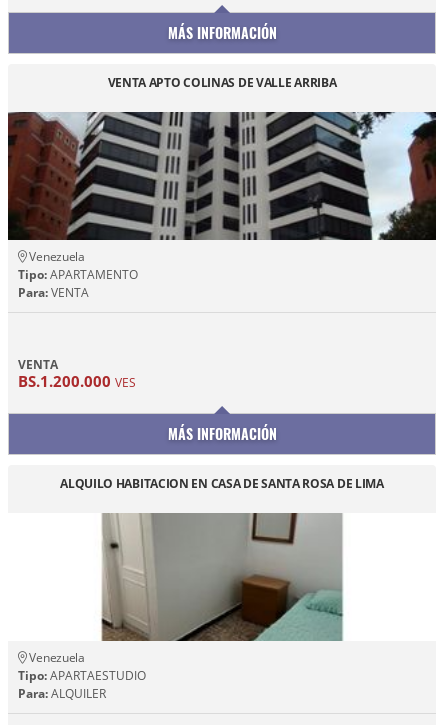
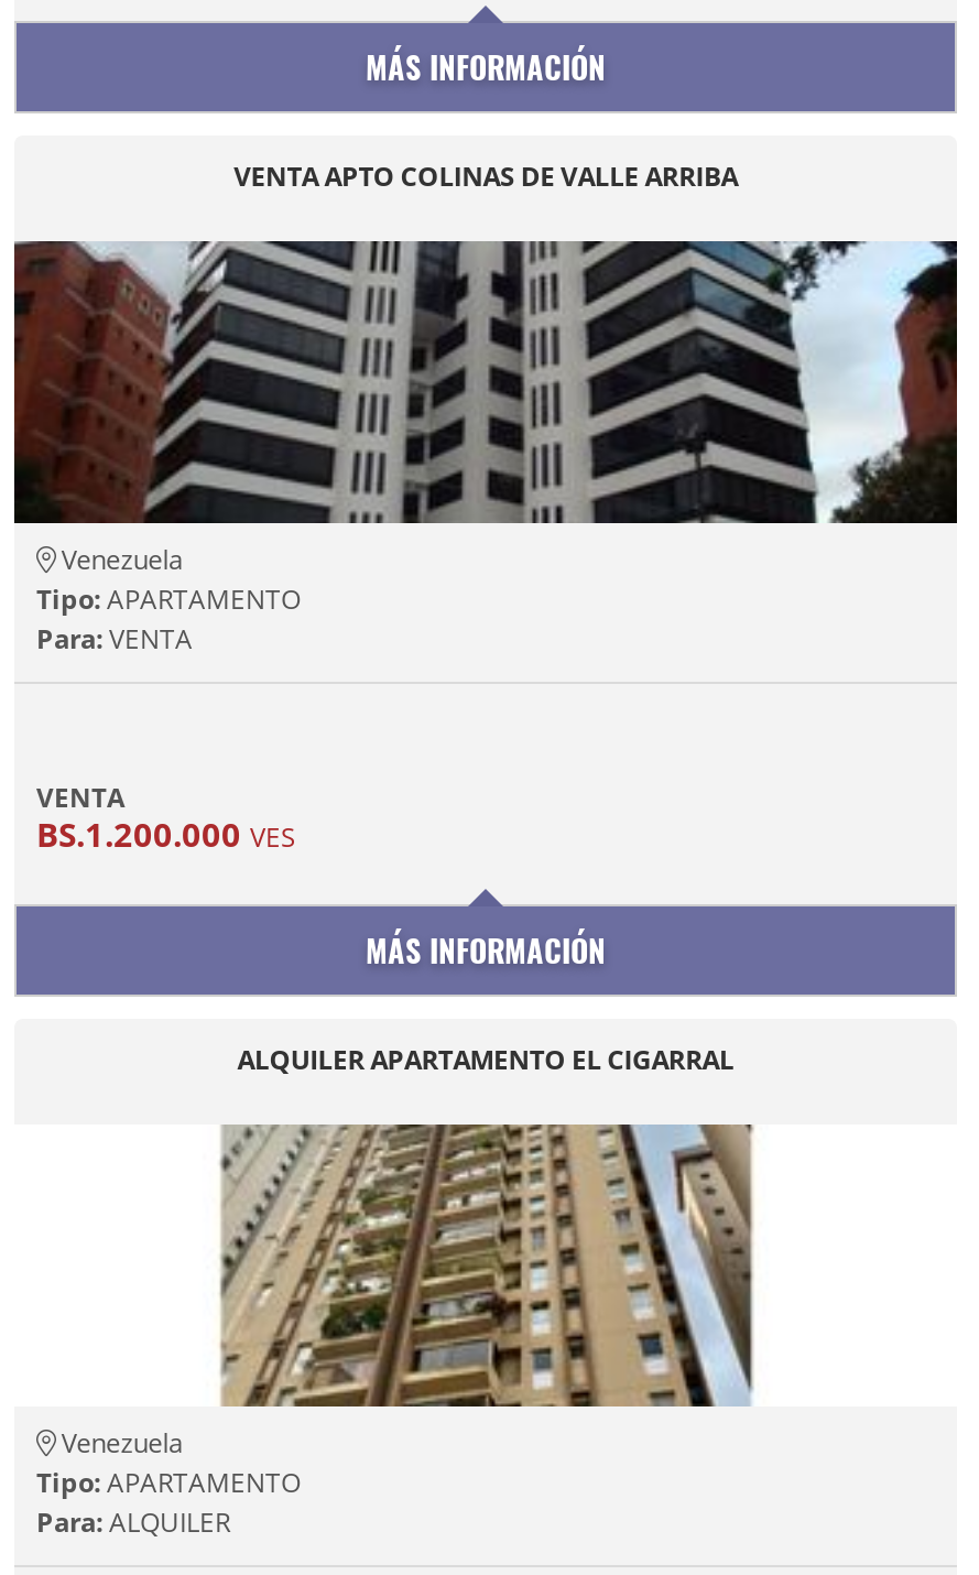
- ALQUILO HABITACION EN CASA DE SANTA ROSA DE LIMA
+ ALQUILER APARTAMENTO EL CIGARRAL

- [image]
- Tipo: APARTAESTUDIO
+ [image]
+ Tipo: APARTAMENTO
